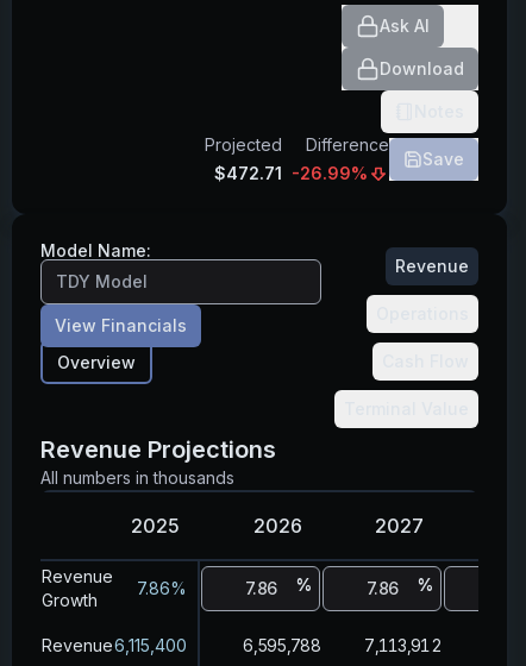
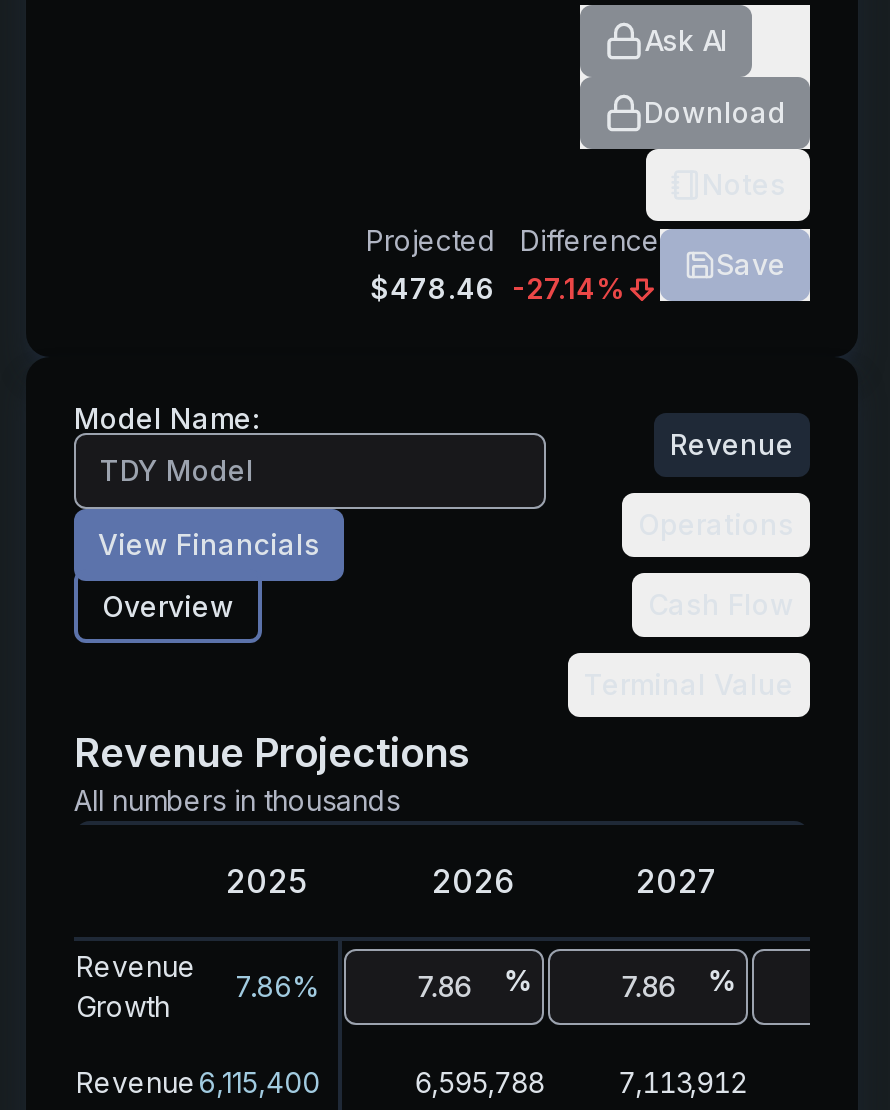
- $472.71
+ $478.46

- -26.99%
+ -27.14%
